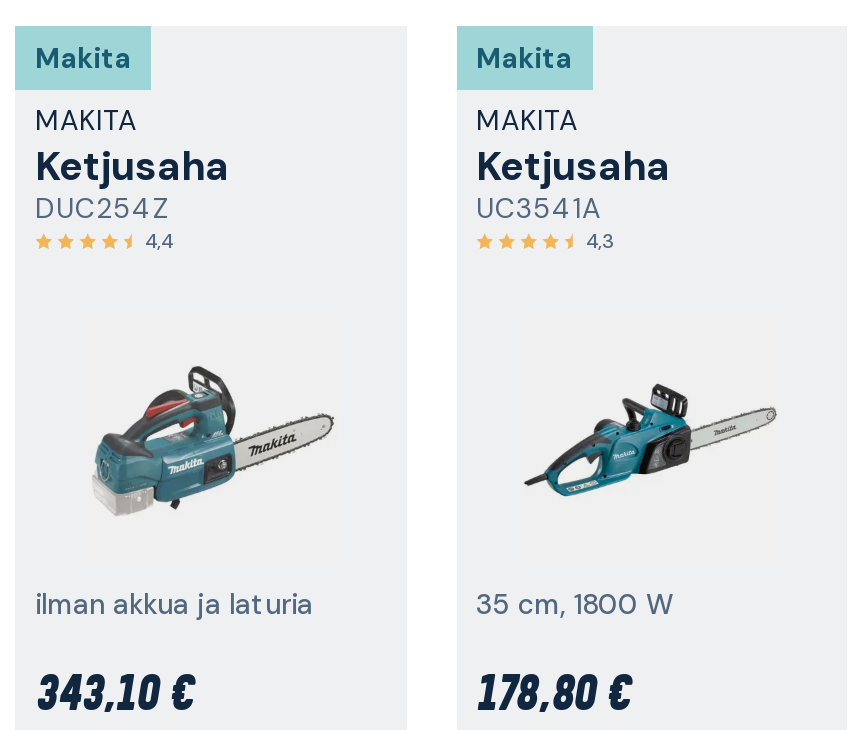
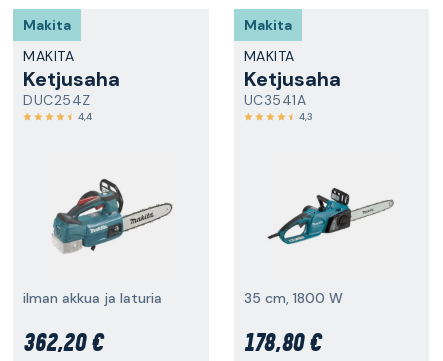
- 343,10 €
+ 362,20 €
